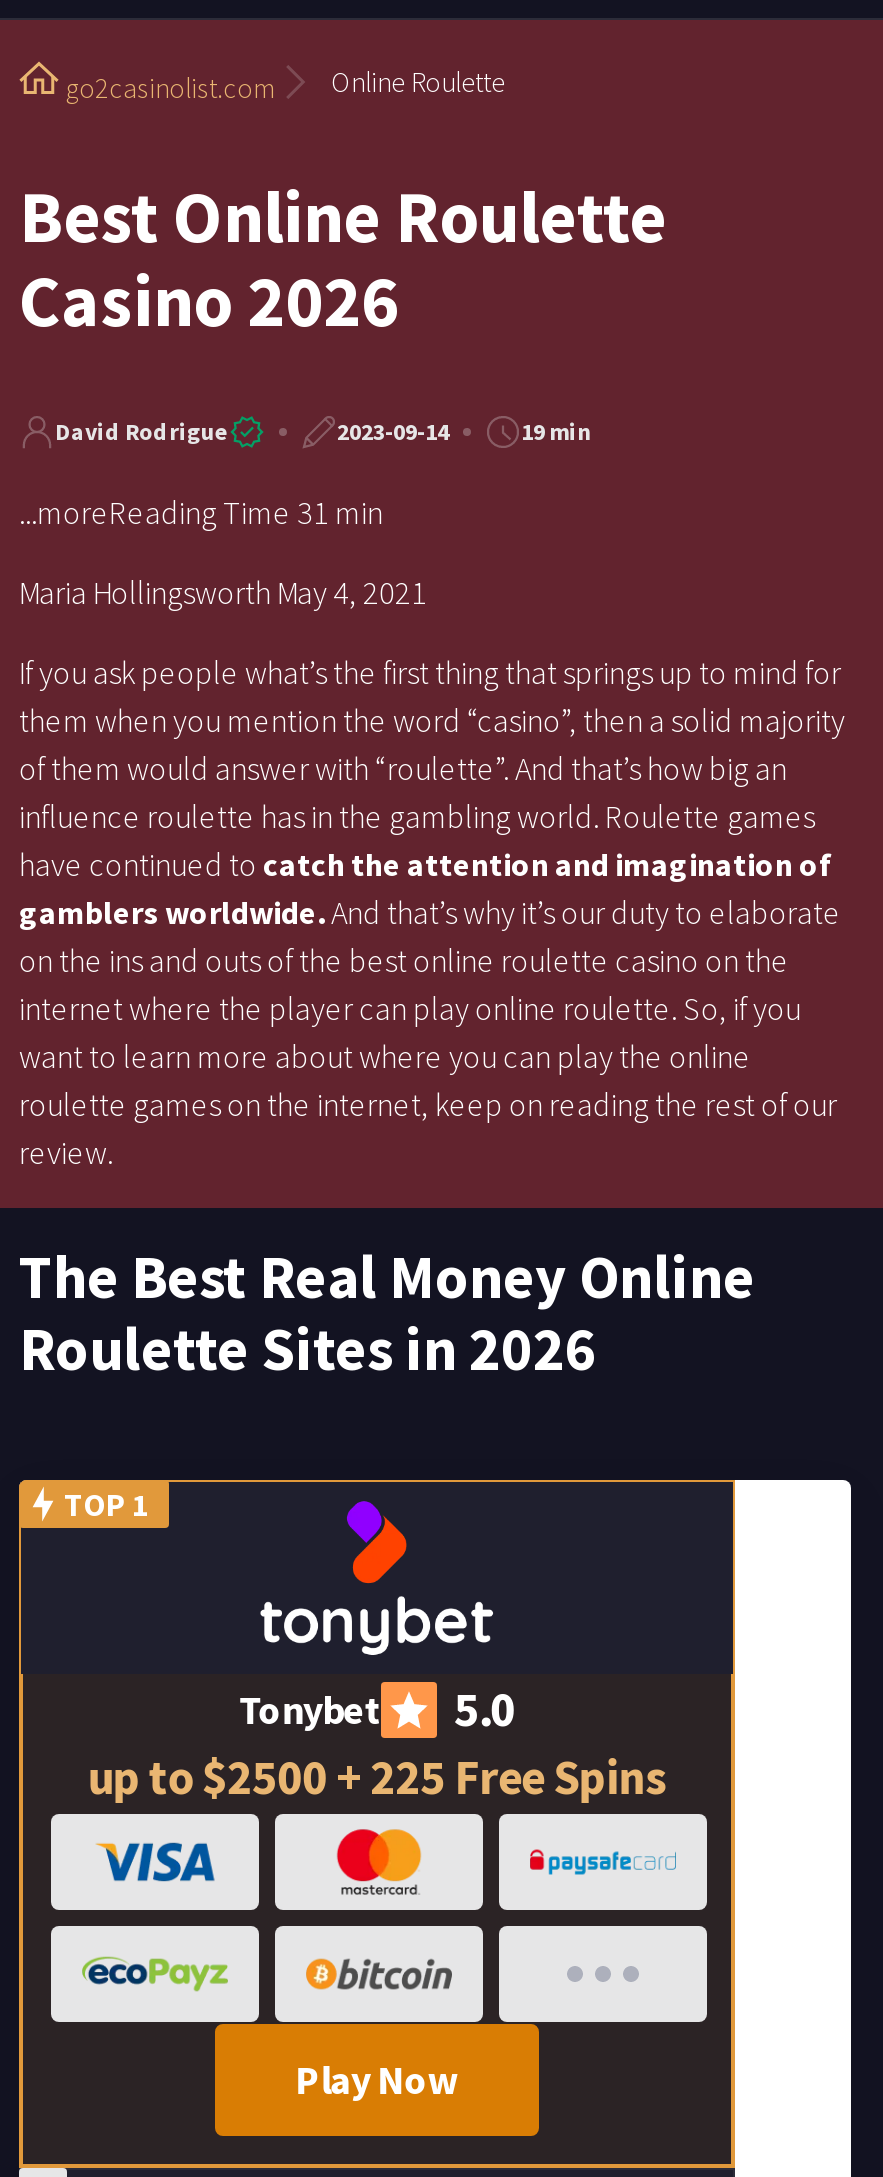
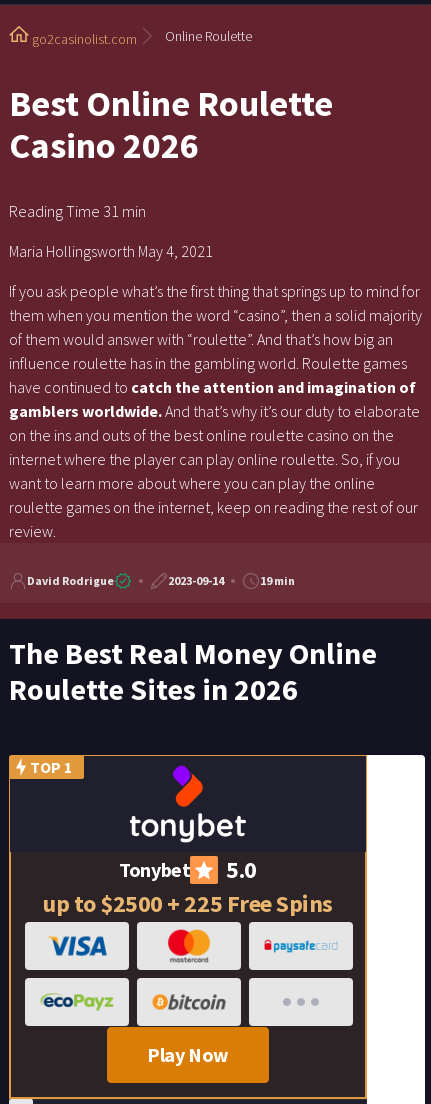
moved down: David Rodrigue | 2023-09-14 | 19 min

- ...more Reading Time 31 min
+ Reading Time 31 min

moved up: Maria Hollingsworth May 4, 2021 | If you ask people what’s the first thing that springs up to mind for | them when you mention the word “casino”, then a solid majority | ... | roulette games on the internet, keep on reading the rest of our | review.
